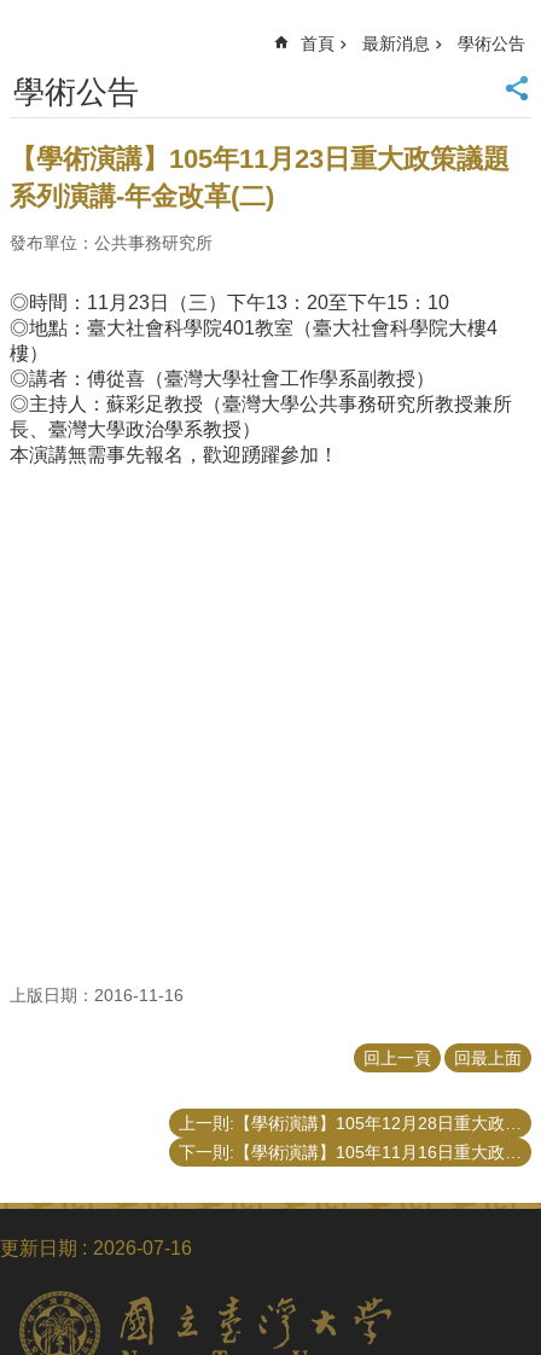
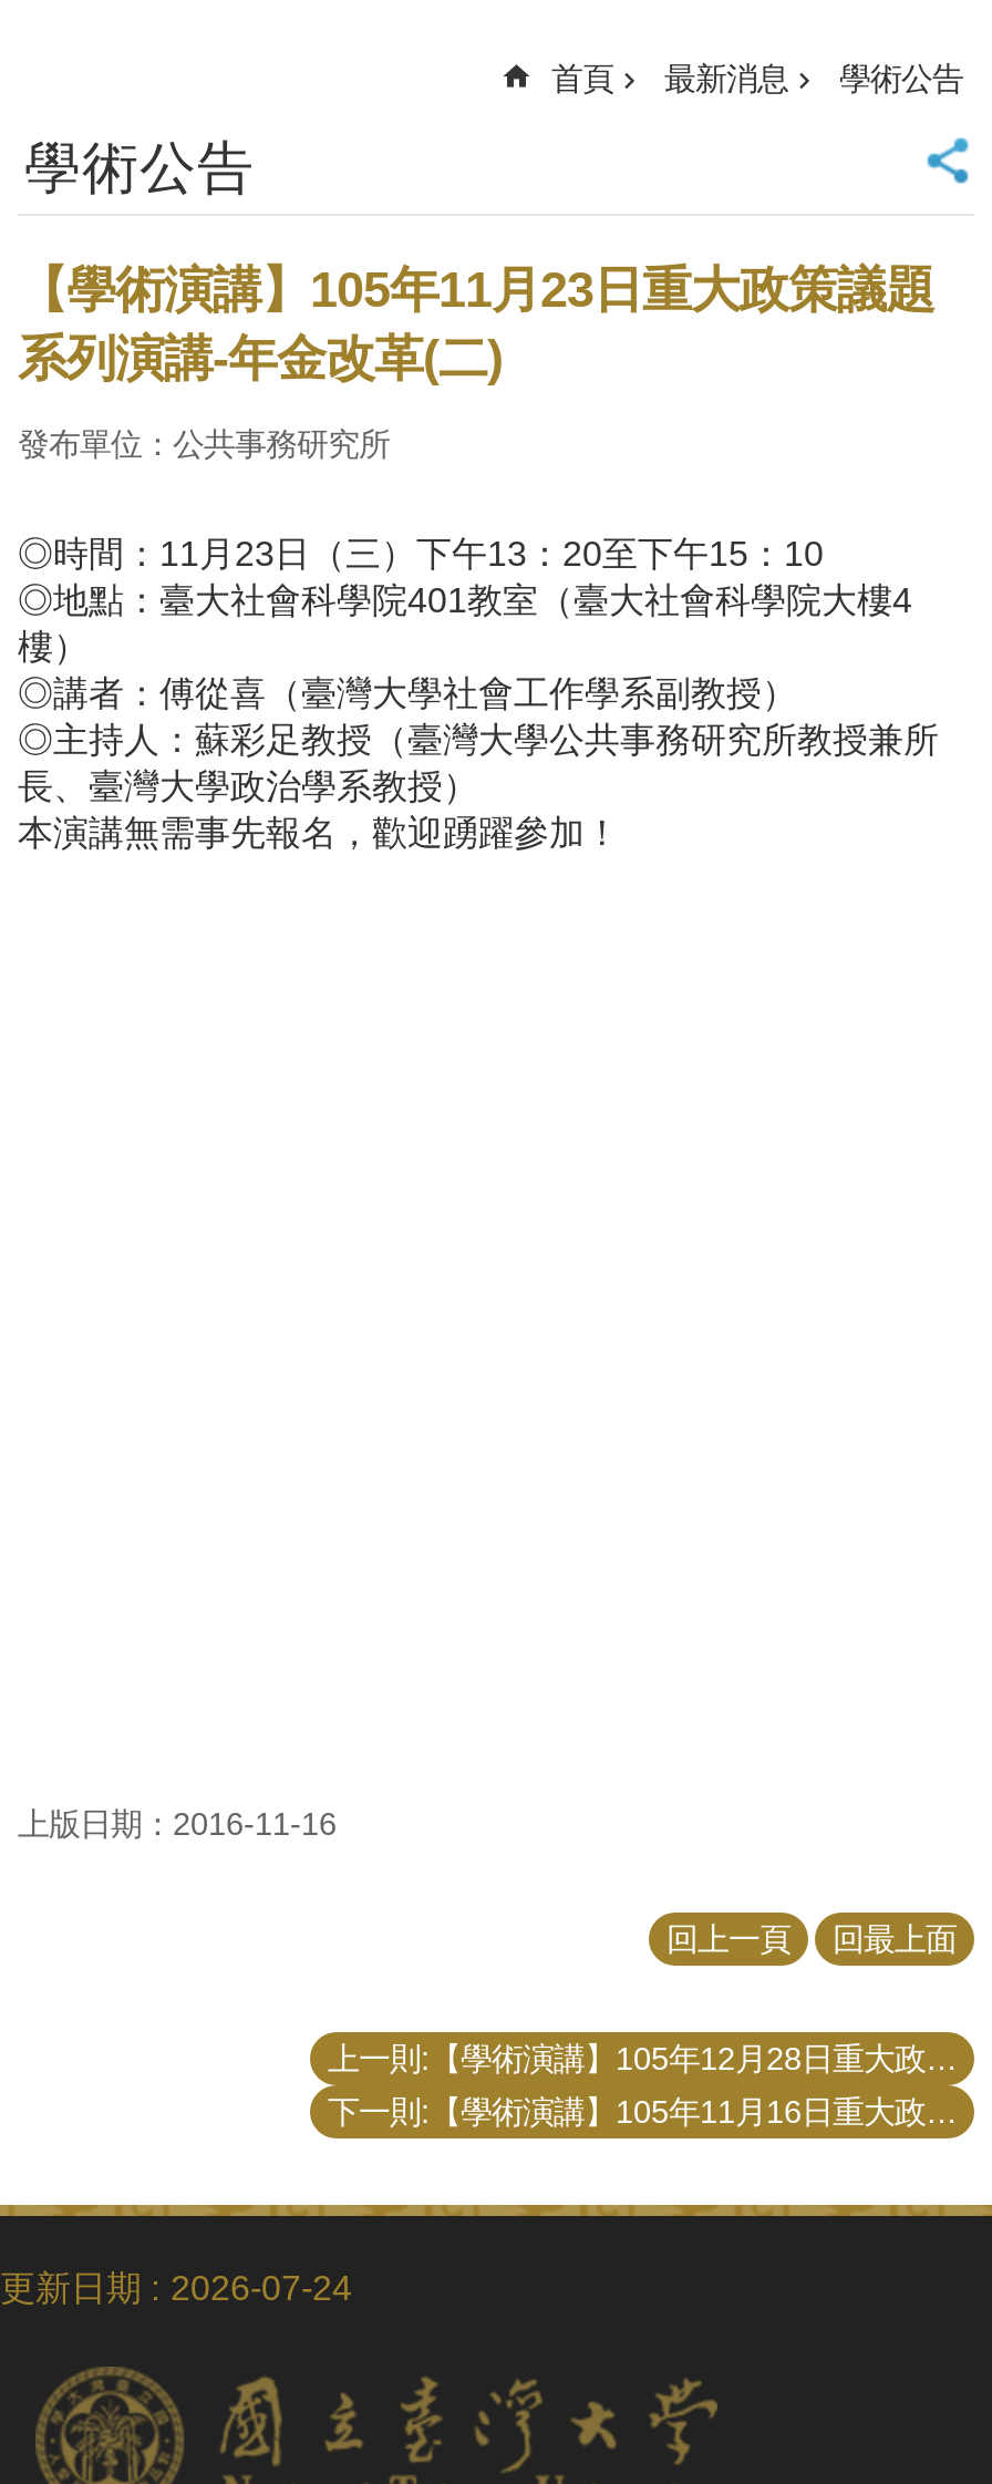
- 更新日期 2026-07-16
+ 更新日期 2026-07-24
